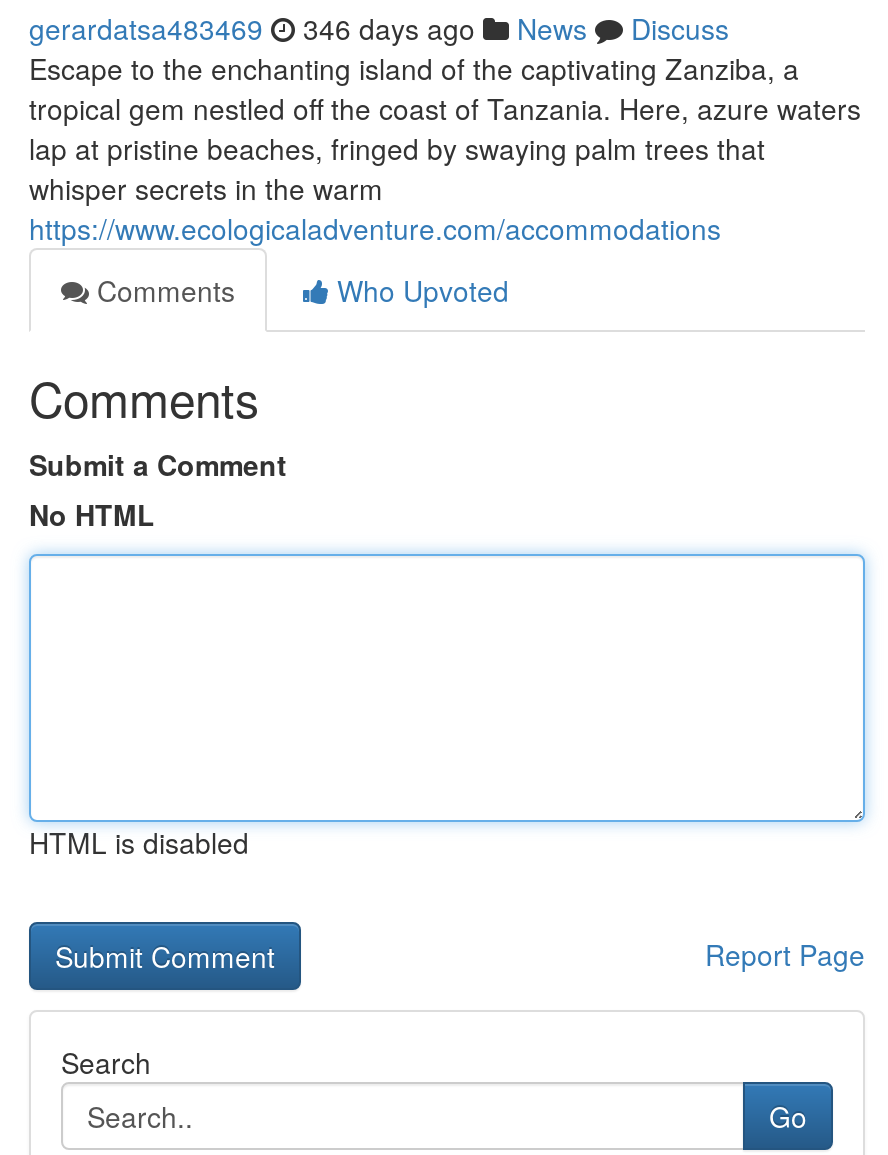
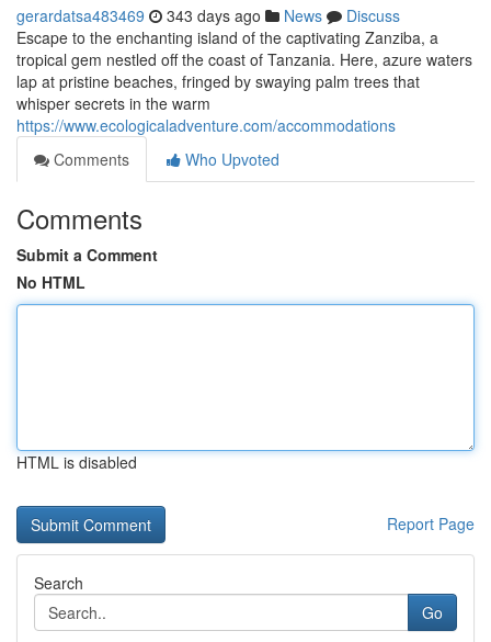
- gerardatsa483469 346 days ago News Discuss
+ gerardatsa483469 343 days ago News Discuss
